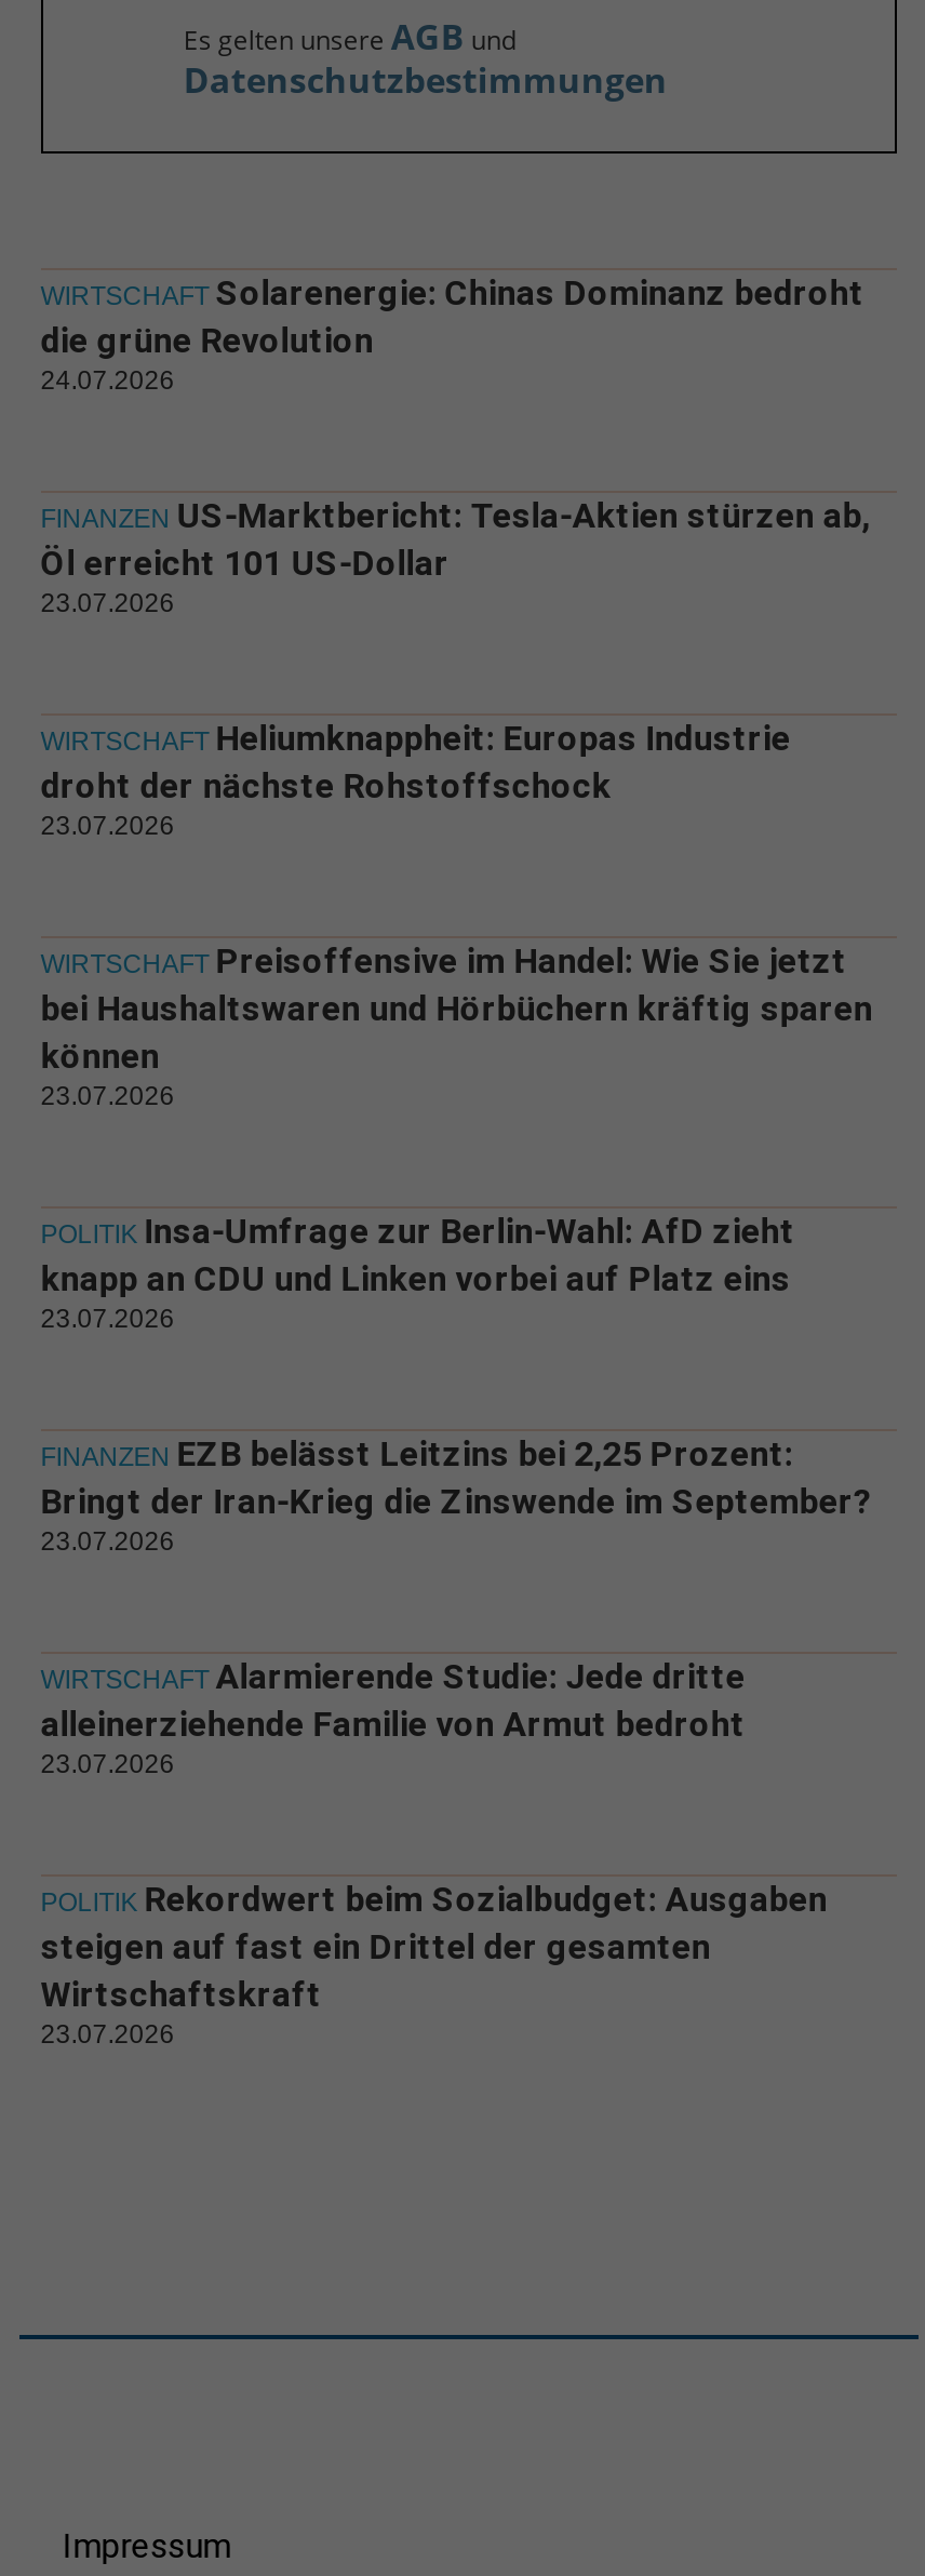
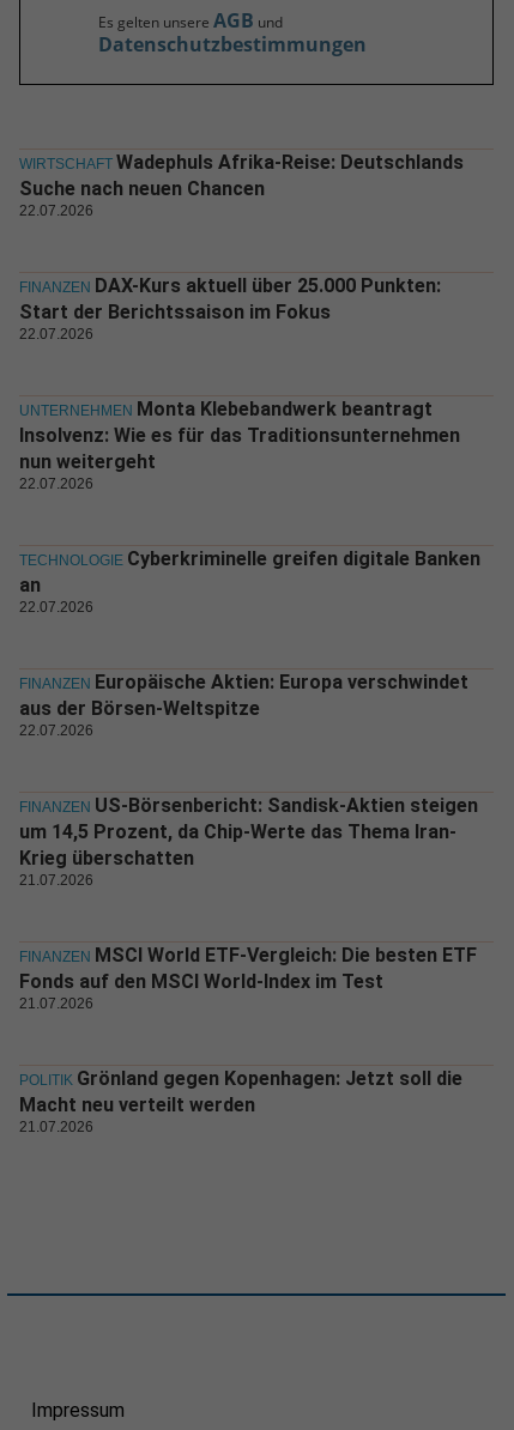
- WIRTSCHAFT Solarenergie: Chinas Dominanz bedroht
- die grüne Revolution
- 24.07.2026
+ WIRTSCHAFT Wadephuls Afrika-Reise: Deutschlands
+ Suche nach neuen Chancen
+ 22.07.2026

- FINANZEN US-Marktbericht: Tesla-Aktien stürzen ab,
- Öl erreicht 101 US-Dollar
- 23.07.2026
+ FINANZEN DAX-Kurs aktuell über 25.000 Punkten:
+ Start der Berichtssaison im Fokus
+ 22.07.2026

- WIRTSCHAFT Heliumknappheit: Europas Industrie
- droht der nächste Rohstoffschock
- 23.07.2026
+ UNTERNEHMEN Monta Klebebandwerk beantragt
+ Insolvenz: Wie es für das Traditionsunternehmen
+ nun weitergeht
+ 22.07.2026

- WIRTSCHAFT Preisoffensive im Handel: Wie Sie jetzt
- bei Haushaltswaren und Hörbüchern kräftig sparen
- können
- 23.07.2026
+ TECHNOLOGIE Cyberkriminelle greifen digitale Banken
+ an
+ 22.07.2026

- POLITIK Insa-Umfrage zur Berlin-Wahl: AfD zieht
- knapp an CDU und Linken vorbei auf Platz eins
- 23.07.2026
+ FINANZEN Europäische Aktien: Europa verschwindet
+ aus der Börsen-Weltspitze
+ 22.07.2026

- FINANZEN EZB belässt Leitzins bei 2,25 Prozent:
- Bringt der Iran-Krieg die Zinswende im September?
- 23.07.2026
+ FINANZEN US-Börsenbericht: Sandisk-Aktien steigen
+ um 14,5 Prozent, da Chip-Werte das Thema Iran-
+ Krieg überschatten
+ 21.07.2026

- WIRTSCHAFT Alarmierende Studie: Jede dritte
- alleinerziehende Familie von Armut bedroht
- 23.07.2026
+ FINANZEN MSCI World ETF-Vergleich: Die besten ETF
+ Fonds auf den MSCI World-Index im Test
+ 21.07.2026

- POLITIK Rekordwert beim Sozialbudget: Ausgaben
- steigen auf fast ein Drittel der gesamten
- Wirtschaftskraft
- 23.07.2026
+ POLITIK Grönland gegen Kopenhagen: Jetzt soll die
+ Macht neu verteilt werden
+ 21.07.2026
